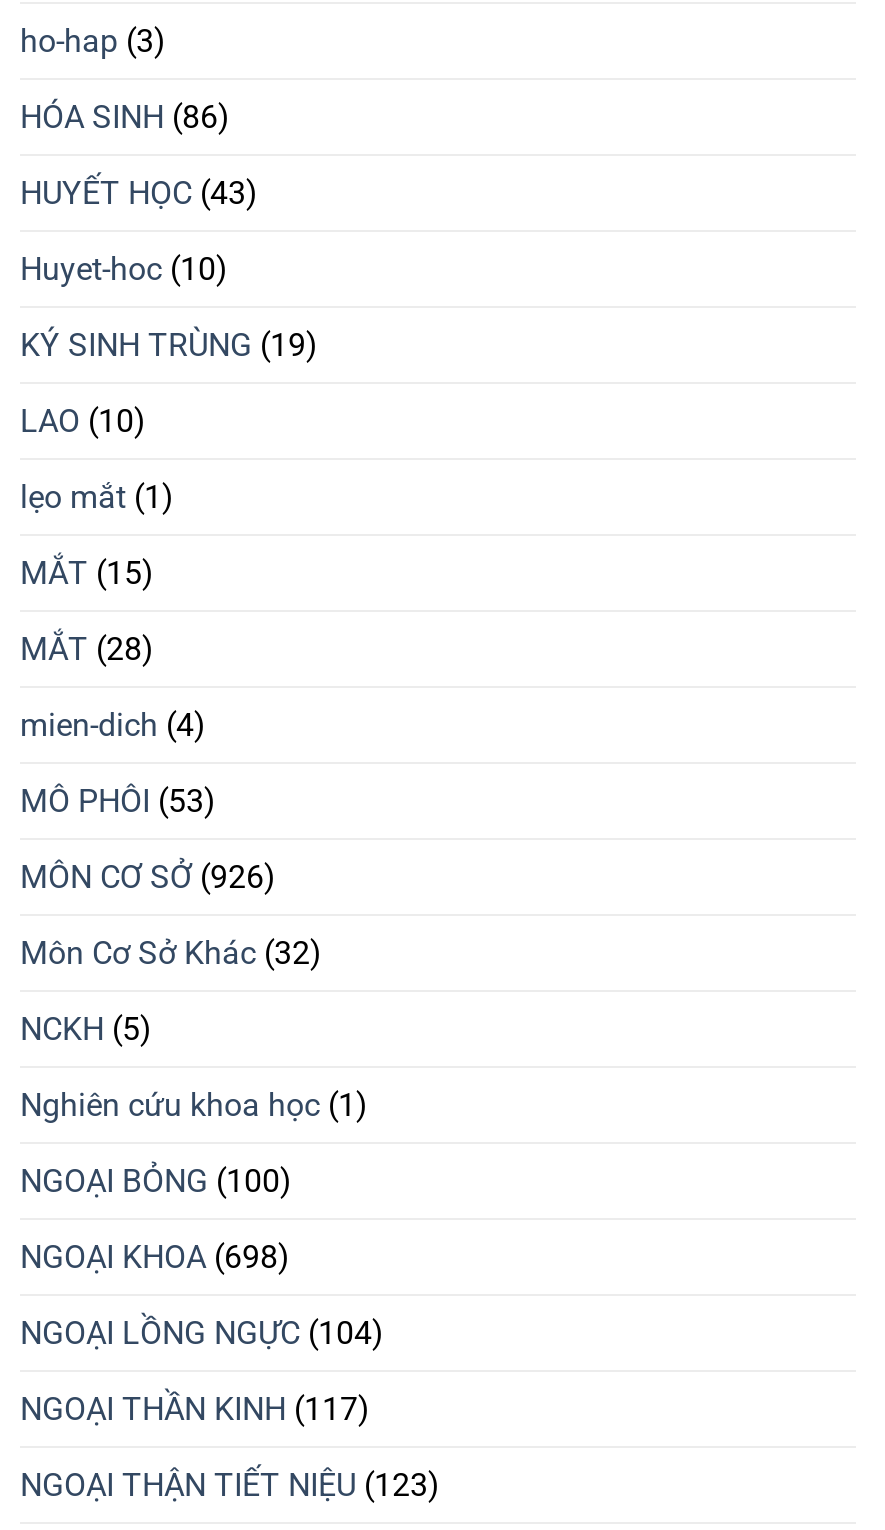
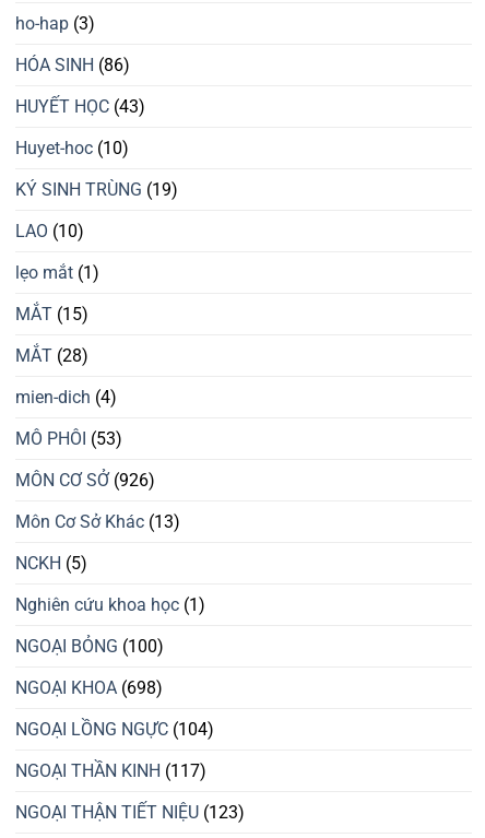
- Môn Cơ Sở Khác (32)
+ Môn Cơ Sở Khác (13)
